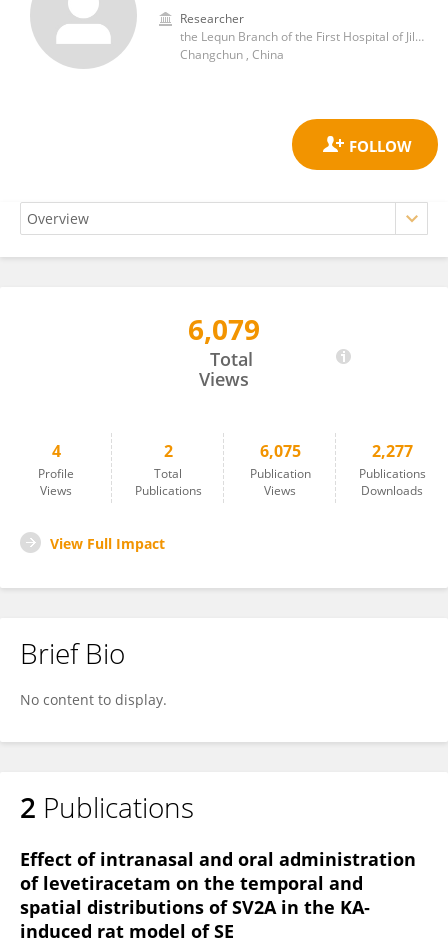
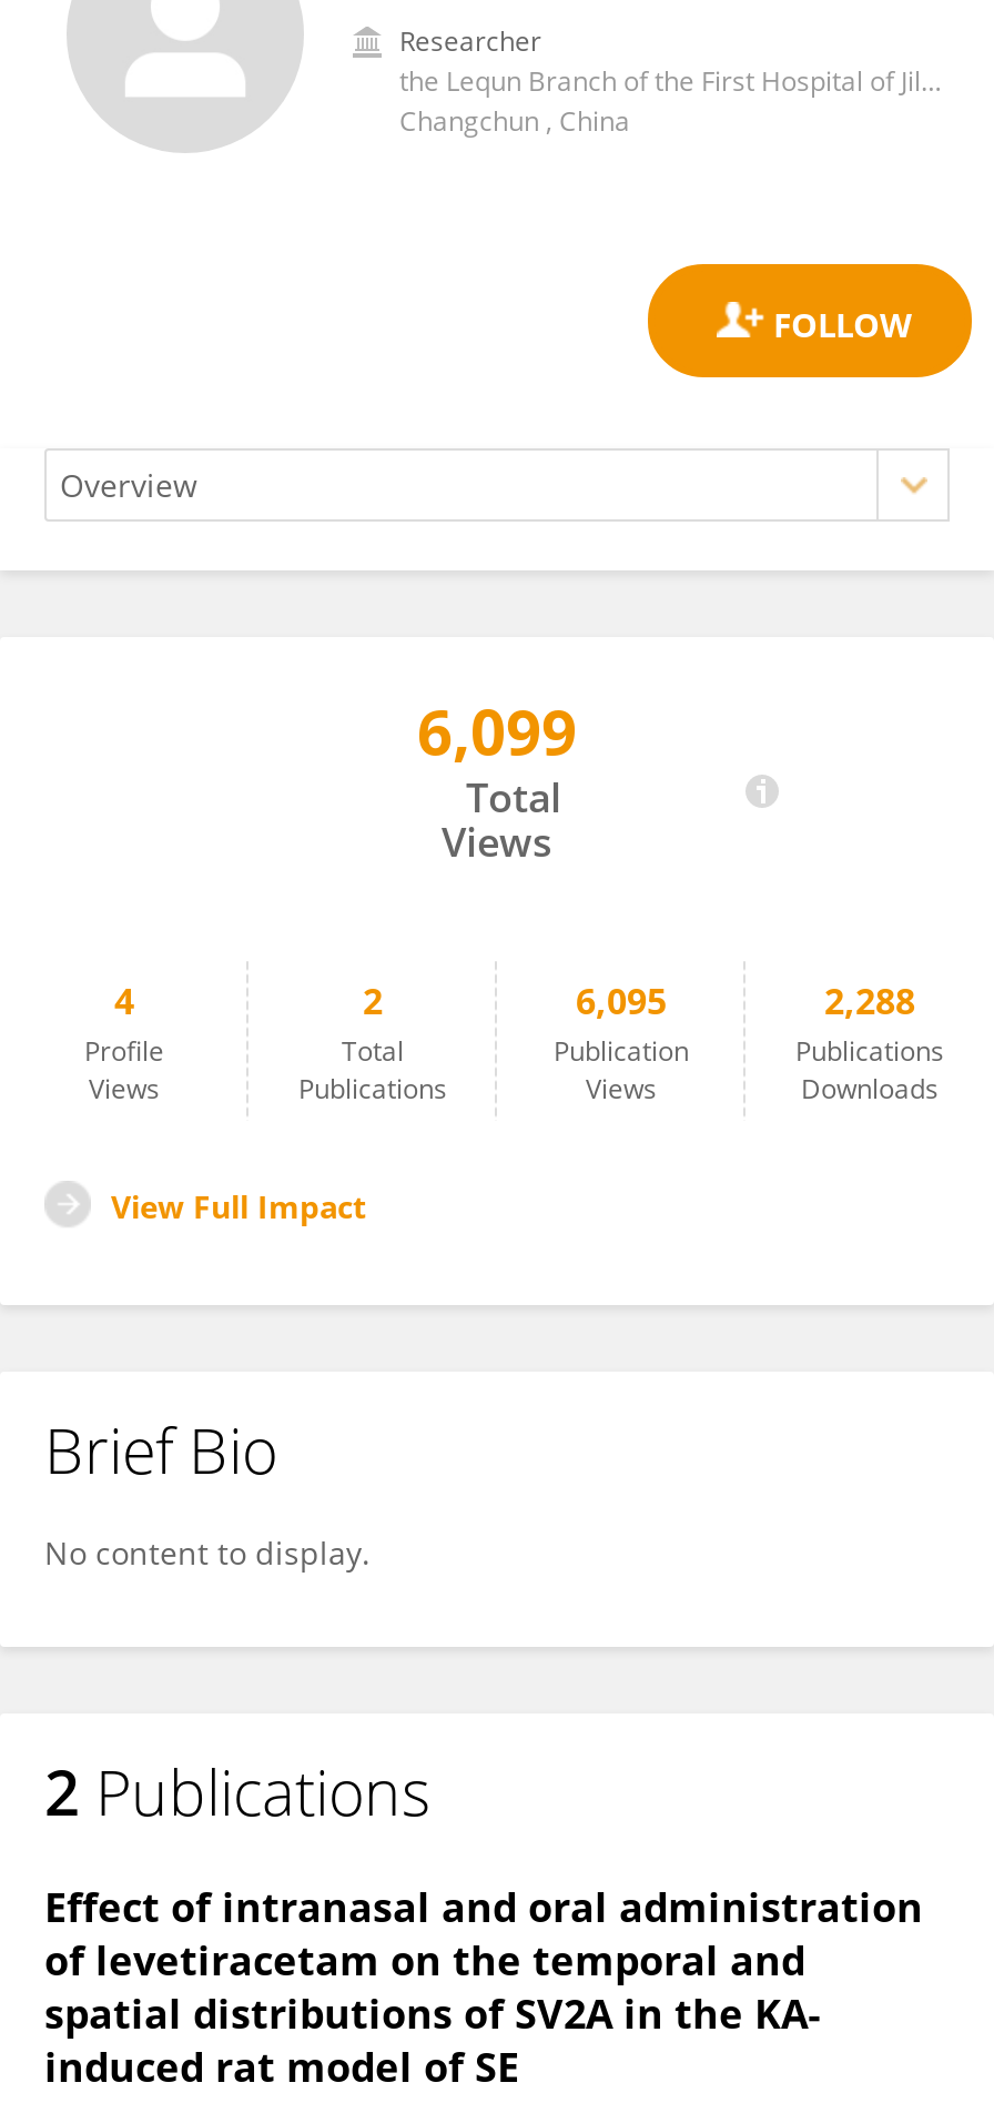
- 6,079
+ 6,099

- 6,075
+ 6,095

- 2,277
+ 2,288
